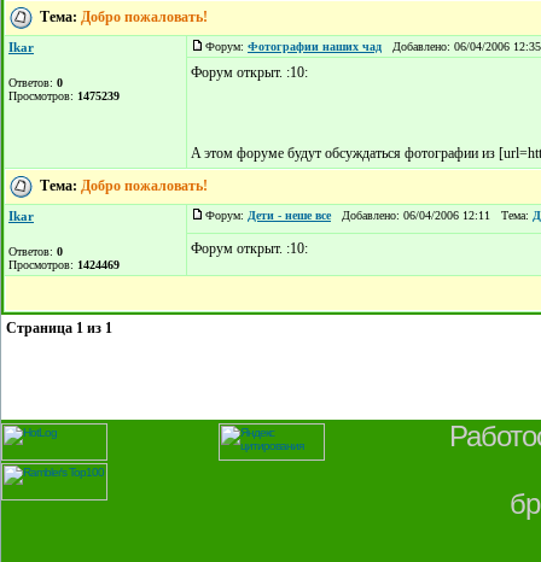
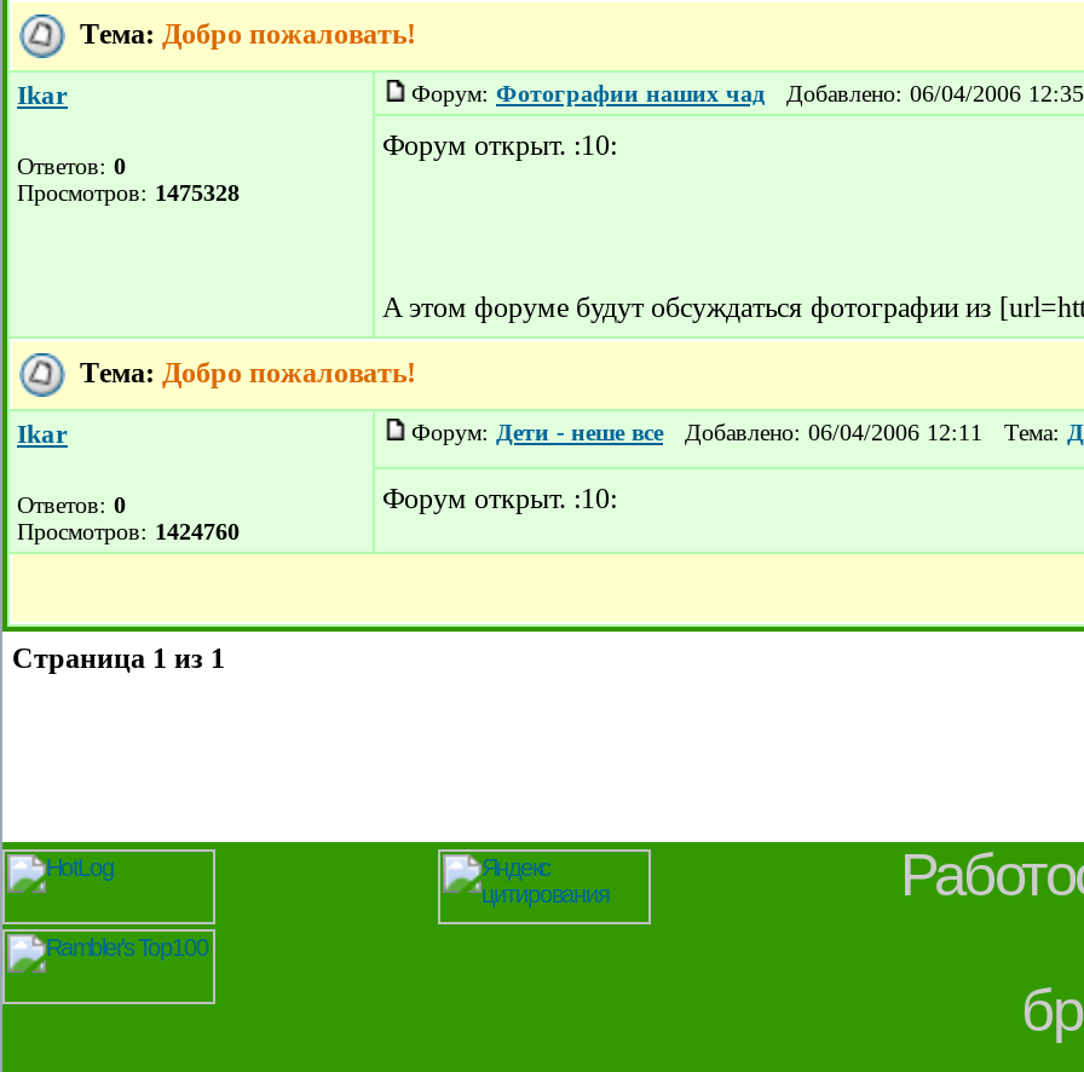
- Просмотров: 1475239
+ Просмотров: 1475328

- Просмотров: 1424469
+ Просмотров: 1424760
